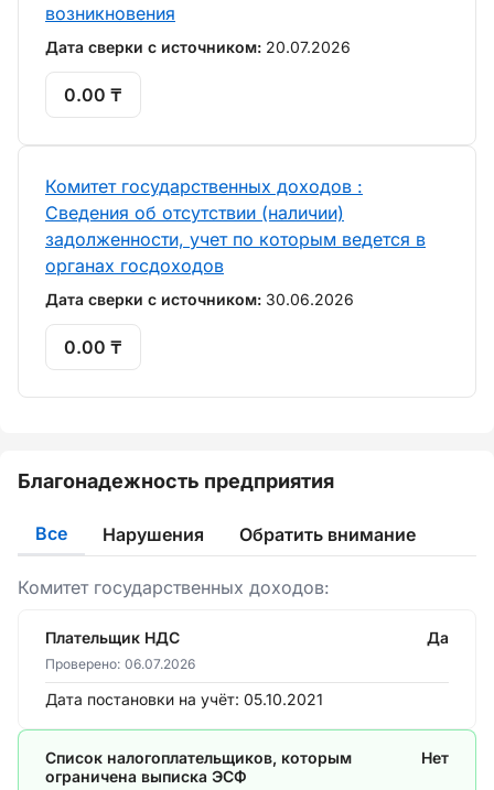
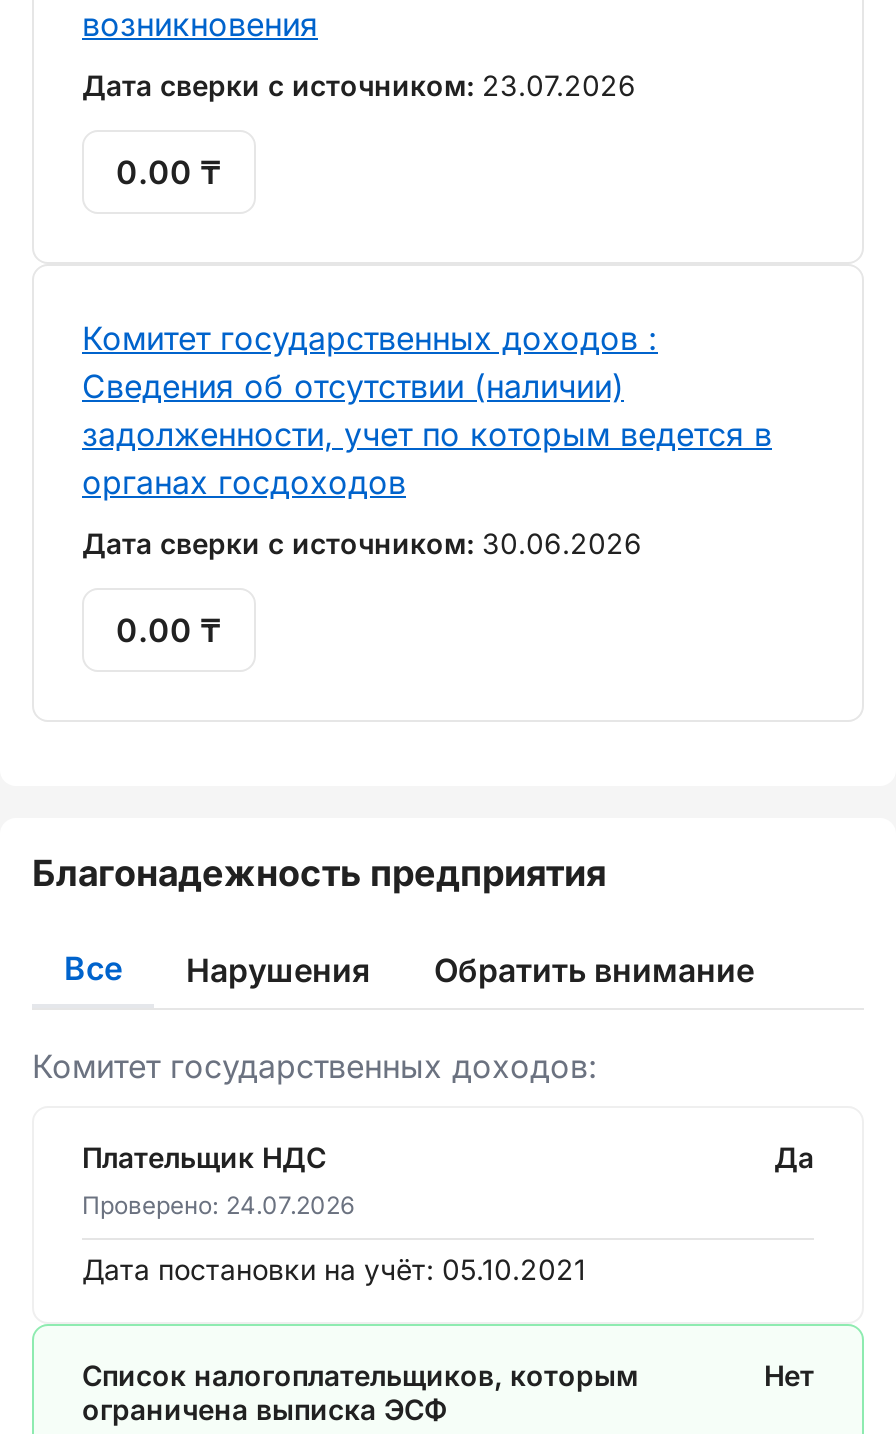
- Дата сверки с источником: 20.07.2026
+ Дата сверки с источником: 23.07.2026

- Проверено: 06.07.2026
+ Проверено: 24.07.2026
